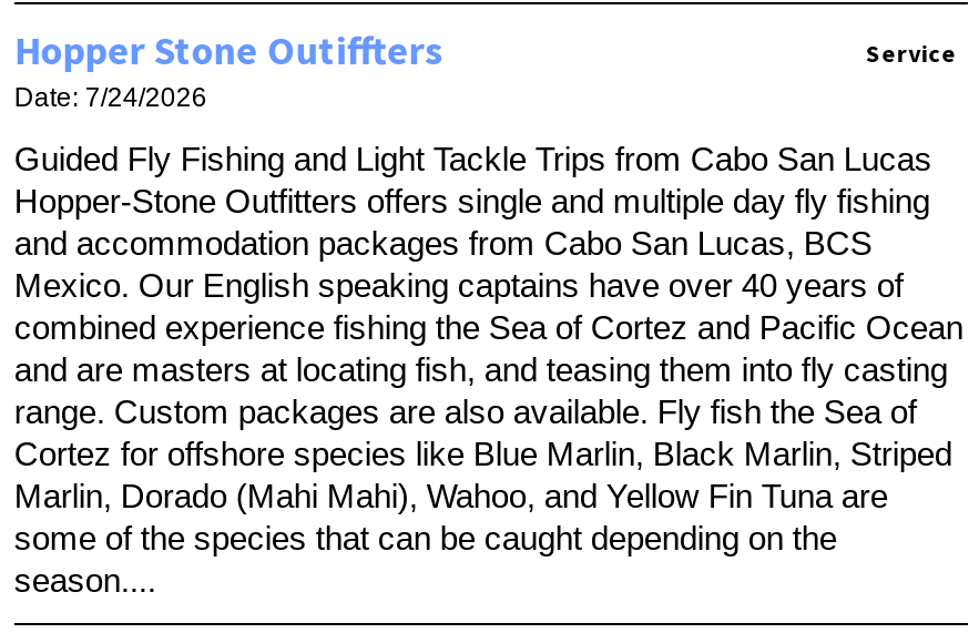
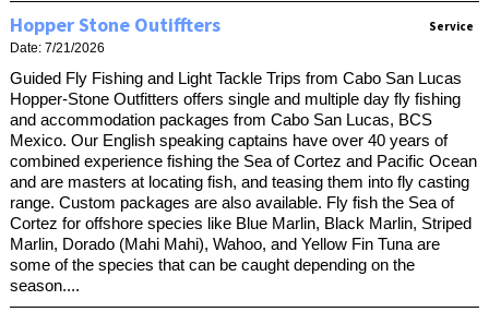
- Date: 7/24/2026
+ Date: 7/21/2026
